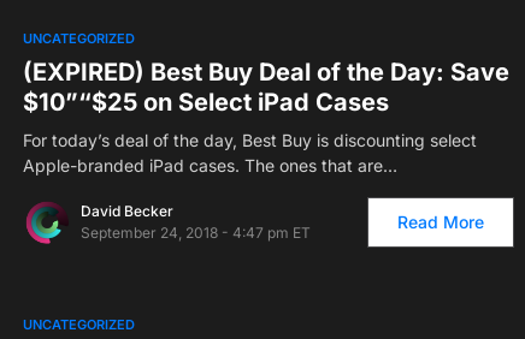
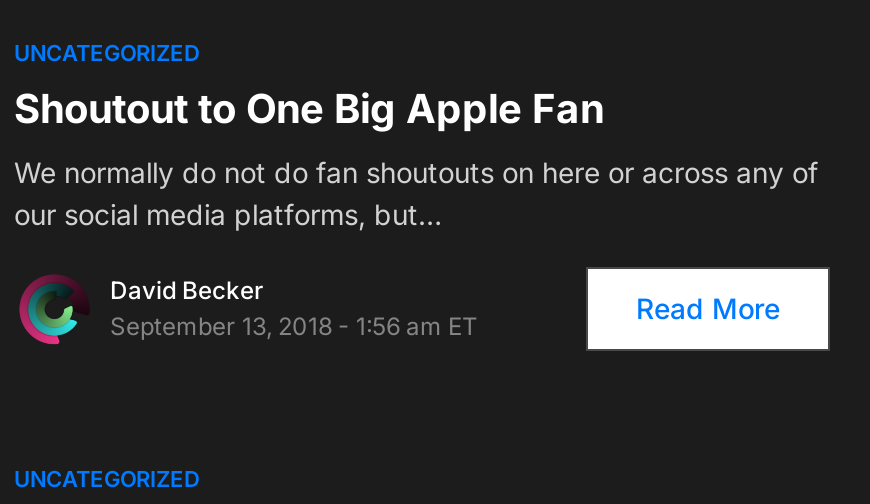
- (EXPIRED) Best Buy Deal of the Day: Save
- $10”“$25 on Select iPad Cases
+ Shoutout to One Big Apple Fan

- For today’s deal of the day, Best Buy is discounting select
- Apple-branded iPad cases. The ones that are…
+ We normally do not do fan shoutouts on here or across any of
+ our social media platforms, but…

- September 24, 2018 - 4:47 pm ET
+ September 13, 2018 - 1:56 am ET
